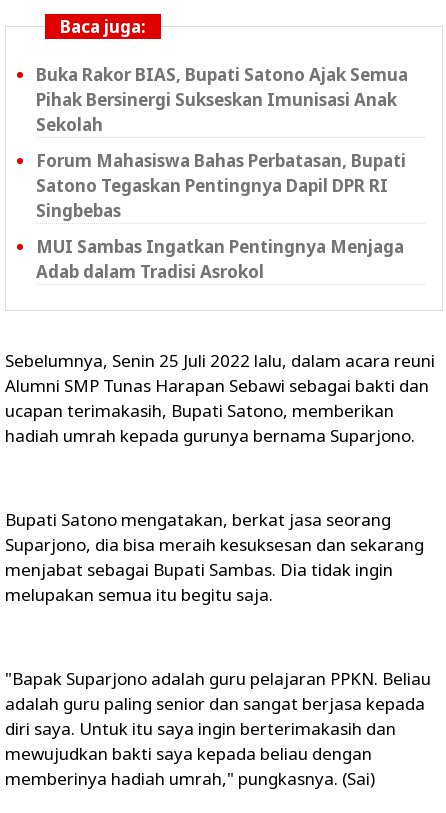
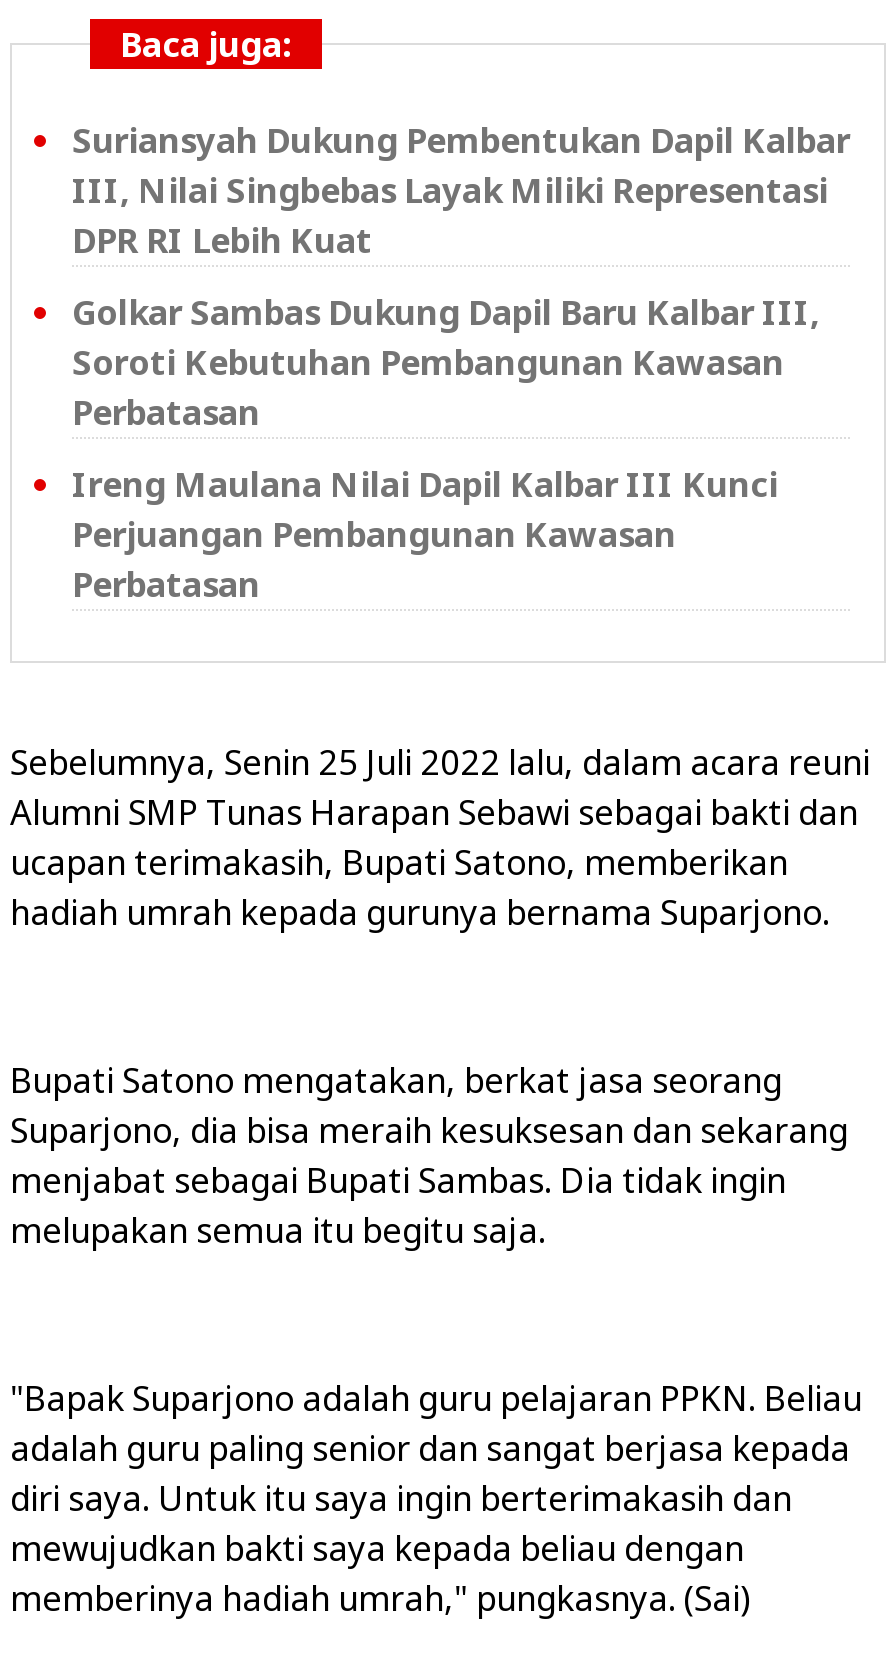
- Buka Rakor BIAS, Bupati Satono Ajak Semua
- Pihak Bersinergi Sukseskan Imunisasi Anak
- Sekolah
+ Suriansyah Dukung Pembentukan Dapil Kalbar
+ III, Nilai Singbebas Layak Miliki Representasi
+ DPR RI Lebih Kuat

- Forum Mahasiswa Bahas Perbatasan, Bupati
- Satono Tegaskan Pentingnya Dapil DPR RI
- Singbebas
+ Golkar Sambas Dukung Dapil Baru Kalbar III,
+ Soroti Kebutuhan Pembangunan Kawasan
+ Perbatasan

- MUI Sambas Ingatkan Pentingnya Menjaga
- Adab dalam Tradisi Asrokol
+ Ireng Maulana Nilai Dapil Kalbar III Kunci
+ Perjuangan Pembangunan Kawasan
+ Perbatasan
